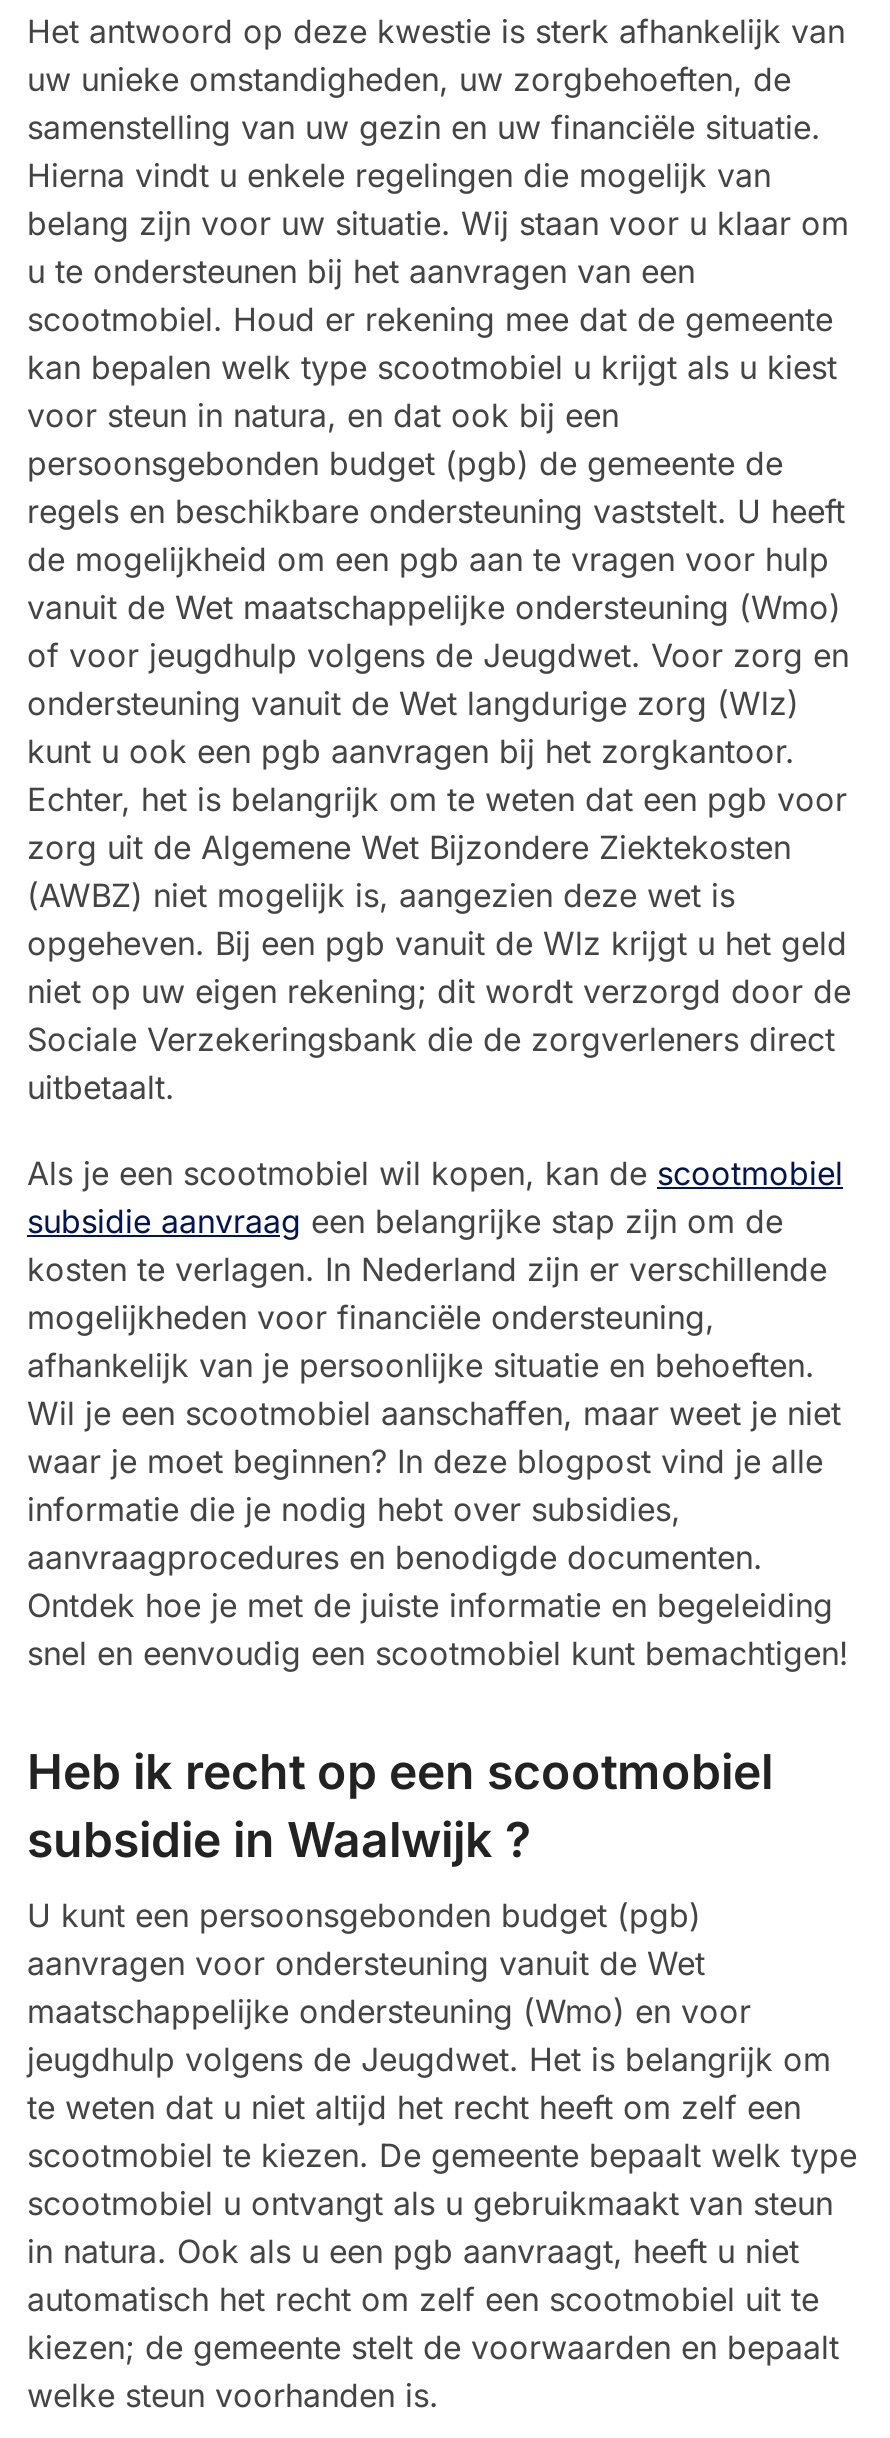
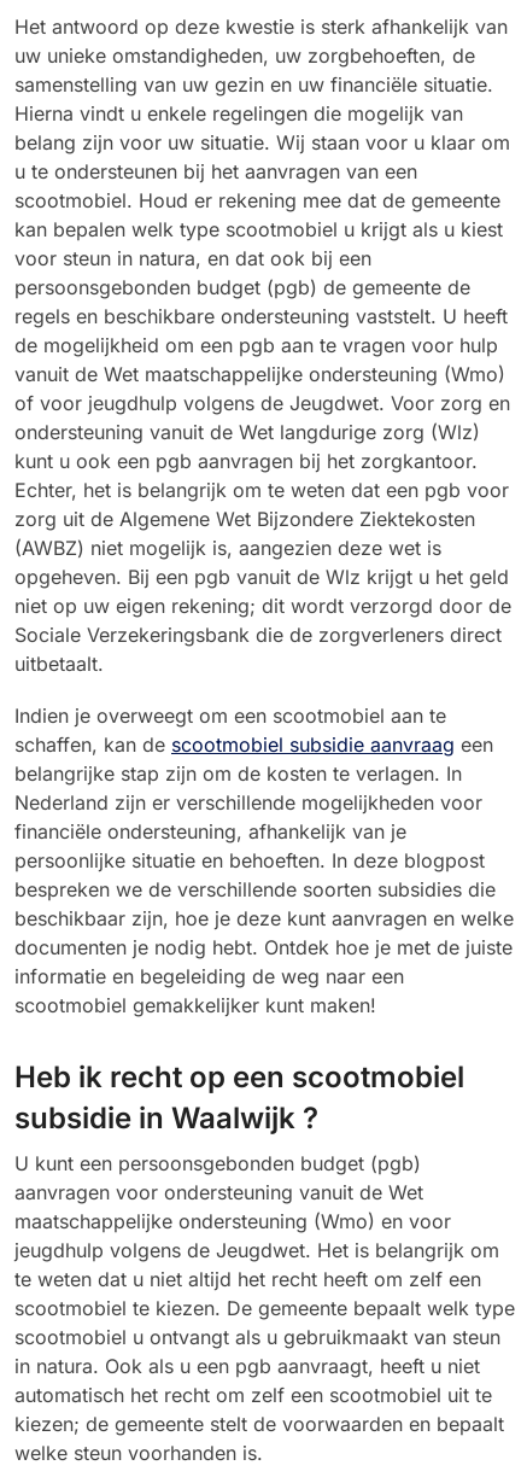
- Als je een scootmobiel wil kopen, kan de scootmobiel
- subsidie aanvraag een belangrijke stap zijn om de
- kosten te verlagen. In Nederland zijn er verschillende
- mogelijkheden voor financiële ondersteuning,
- afhankelijk van je persoonlijke situatie en behoeften.
- Wil je een scootmobiel aanschaffen, maar weet je niet
- waar je moet beginnen? In deze blogpost vind je alle
- informatie die je nodig hebt over subsidies,
- aanvraagprocedures en benodigde documenten.
- Ontdek hoe je met de juiste informatie en begeleiding
- snel en eenvoudig een scootmobiel kunt bemachtigen!
+ Indien je overweegt om een scootmobiel aan te
+ schaffen, kan de scootmobiel subsidie aanvraag een
+ belangrijke stap zijn om de kosten te verlagen. In
+ Nederland zijn er verschillende mogelijkheden voor
+ financiële ondersteuning, afhankelijk van je
+ persoonlijke situatie en behoeften. In deze blogpost
+ bespreken we de verschillende soorten subsidies die
+ beschikbaar zijn, hoe je deze kunt aanvragen en welke
+ documenten je nodig hebt. Ontdek hoe je met de juiste
+ informatie en begeleiding de weg naar een
+ scootmobiel gemakkelijker kunt maken!
